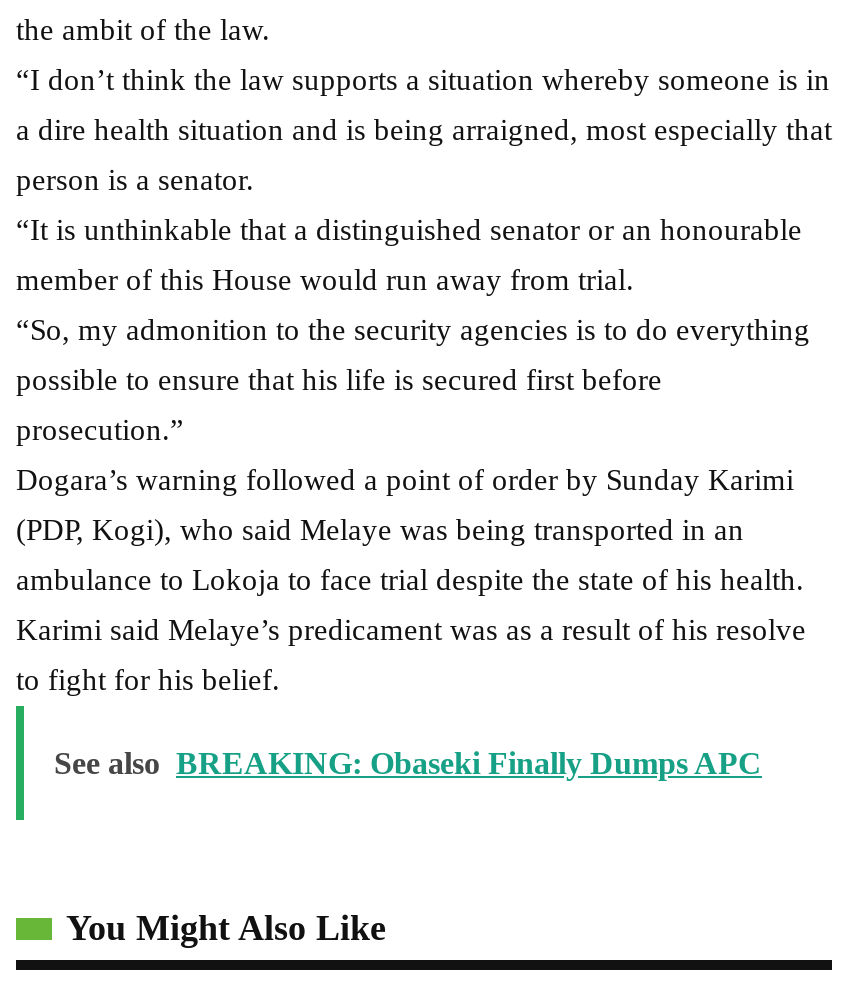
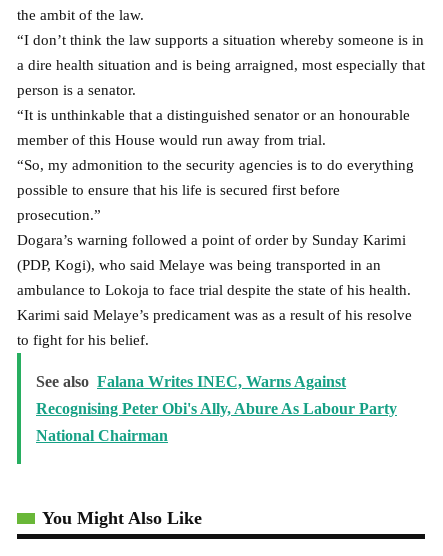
- See also BREAKING: Obaseki Finally Dumps APC
+ See also Falana Writes INEC, Warns Against
+ Recognising Peter Obi's Ally, Abure As Labour Party
+ National Chairman
